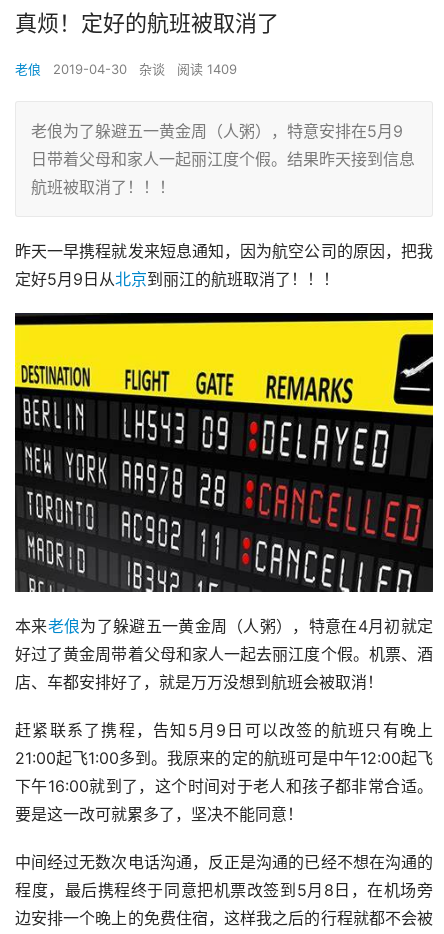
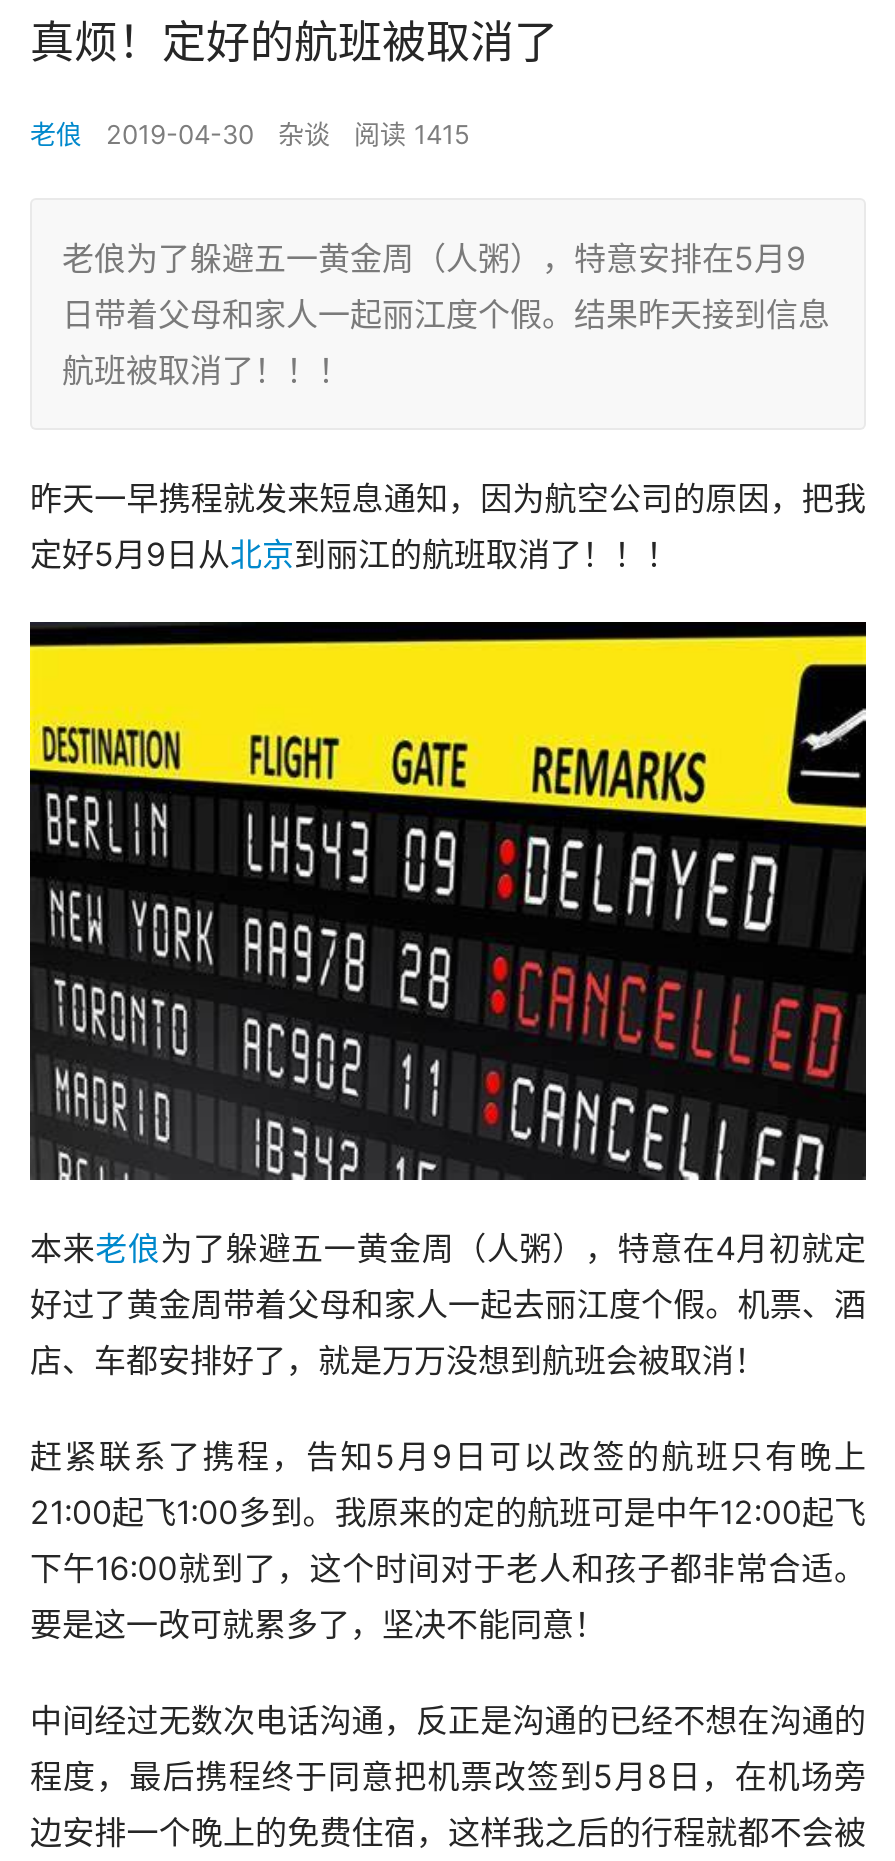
- 阅读 1409
+ 阅读 1415
